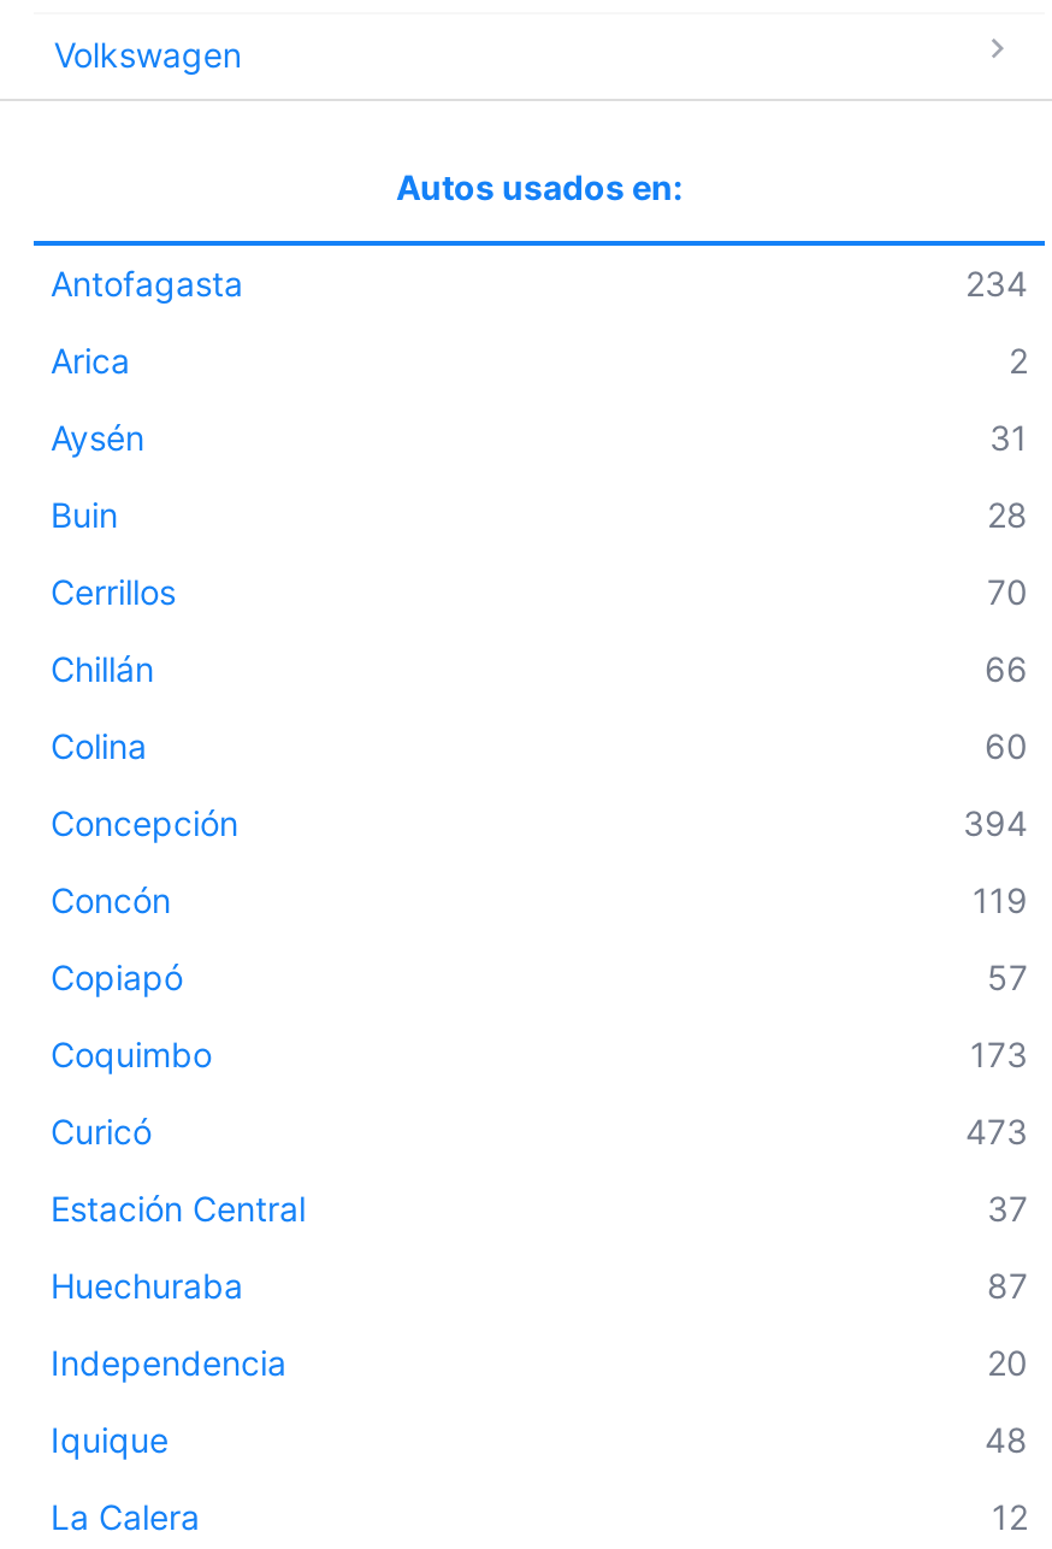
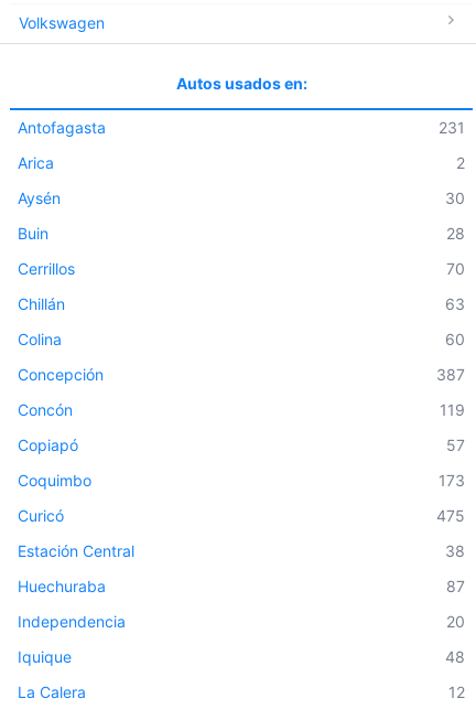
- 234
+ 231

- 31
+ 30

- 66
+ 63

- 394
+ 387

- 473
+ 475

- 37
+ 38
